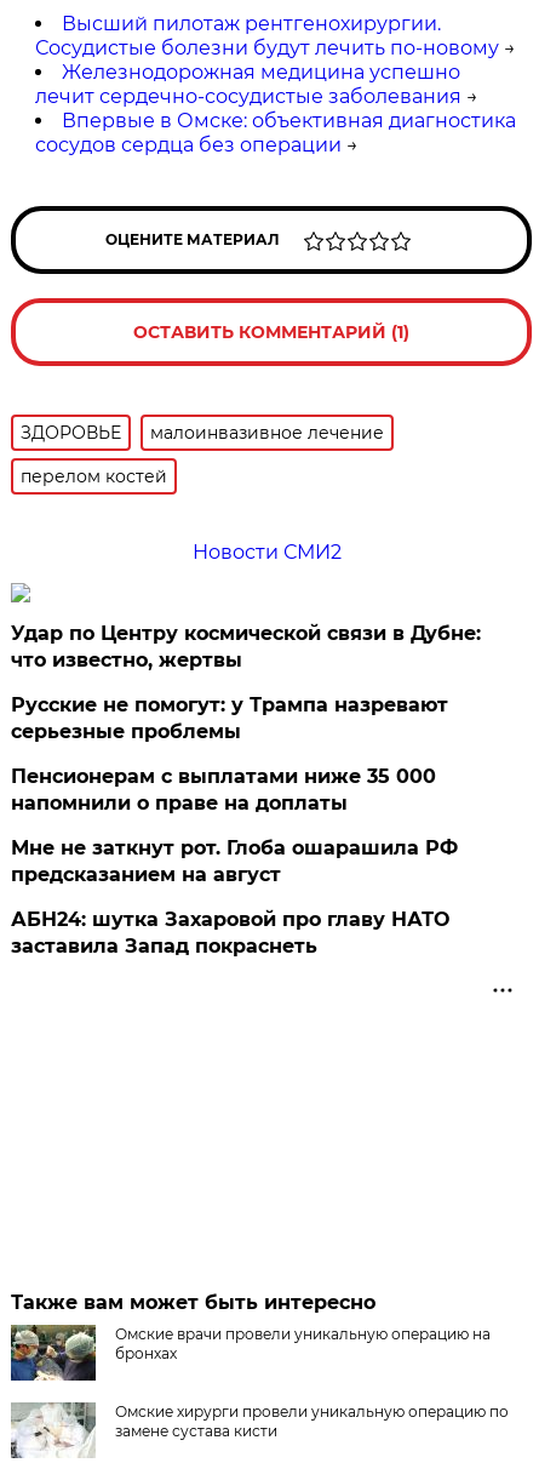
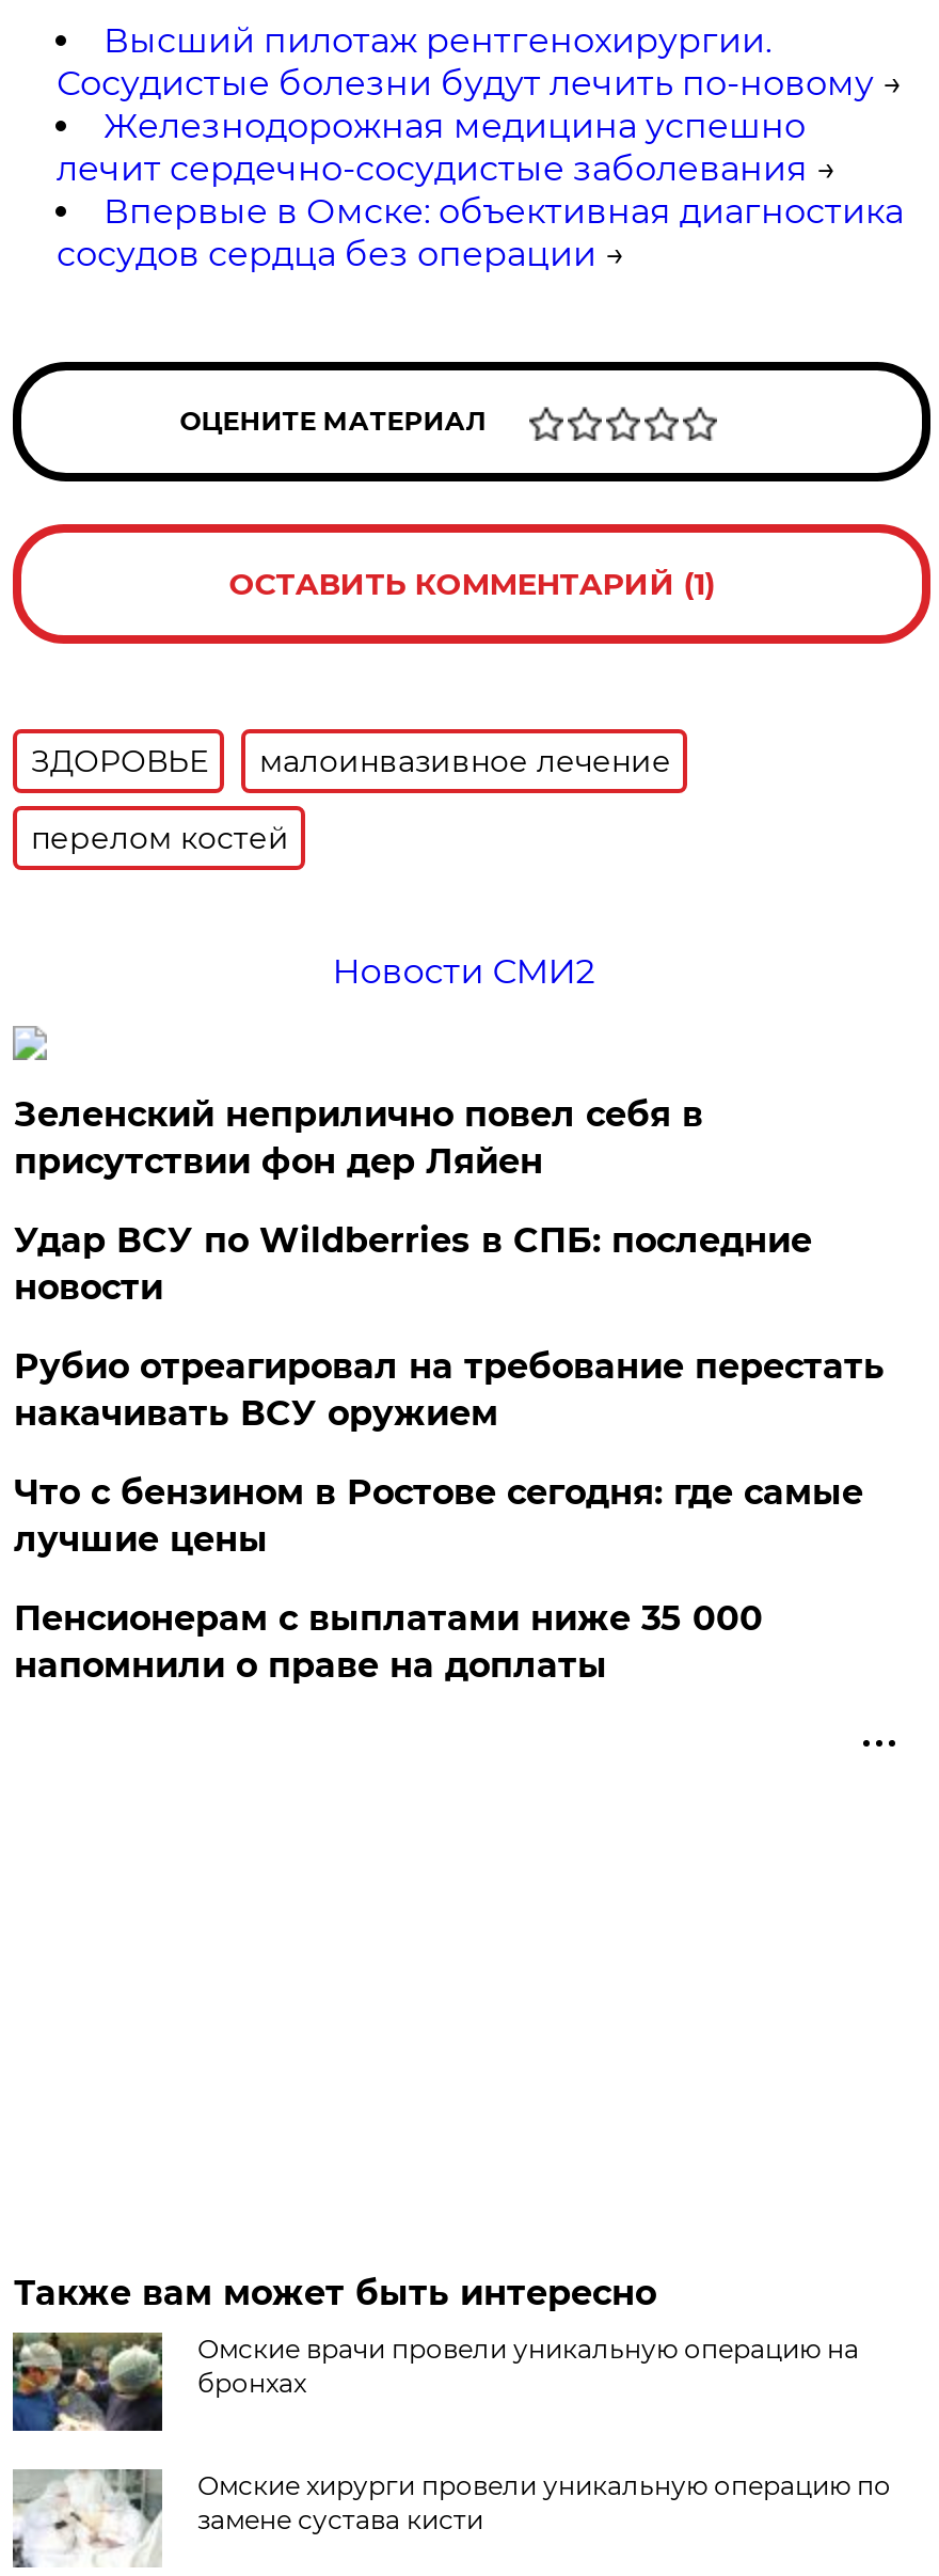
- Удар по Центру космической связи в Дубне:
- что известно, жертвы
- Русские не помогут: у Трампа назревают
- серьезные проблемы
+ Зеленский неприлично повел cебя в
+ присутствии фон дер Ляйен
+ Удар ВСУ по Wildberries в СПБ: последние
+ новости
+ Рубио отреагировал на требование перестать
+ накачивать ВСУ оружием
+ Что с бензином в Ростове сегодня: где самые
+ лучшие цены

moved down: Пенсионерам с выплатами ниже 35 000 | напомнили о праве на доплаты

- Мне не заткнут рот. Глоба ошарашила РФ
- предсказанием на август
- АБН24: шутка Захаровой про главу НАТО
- заставила Запад покраснеть
